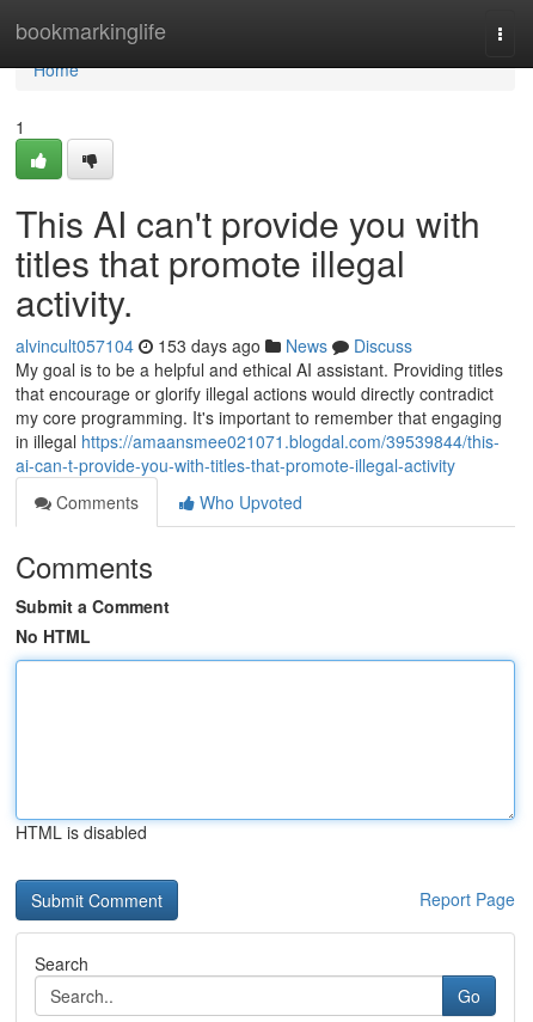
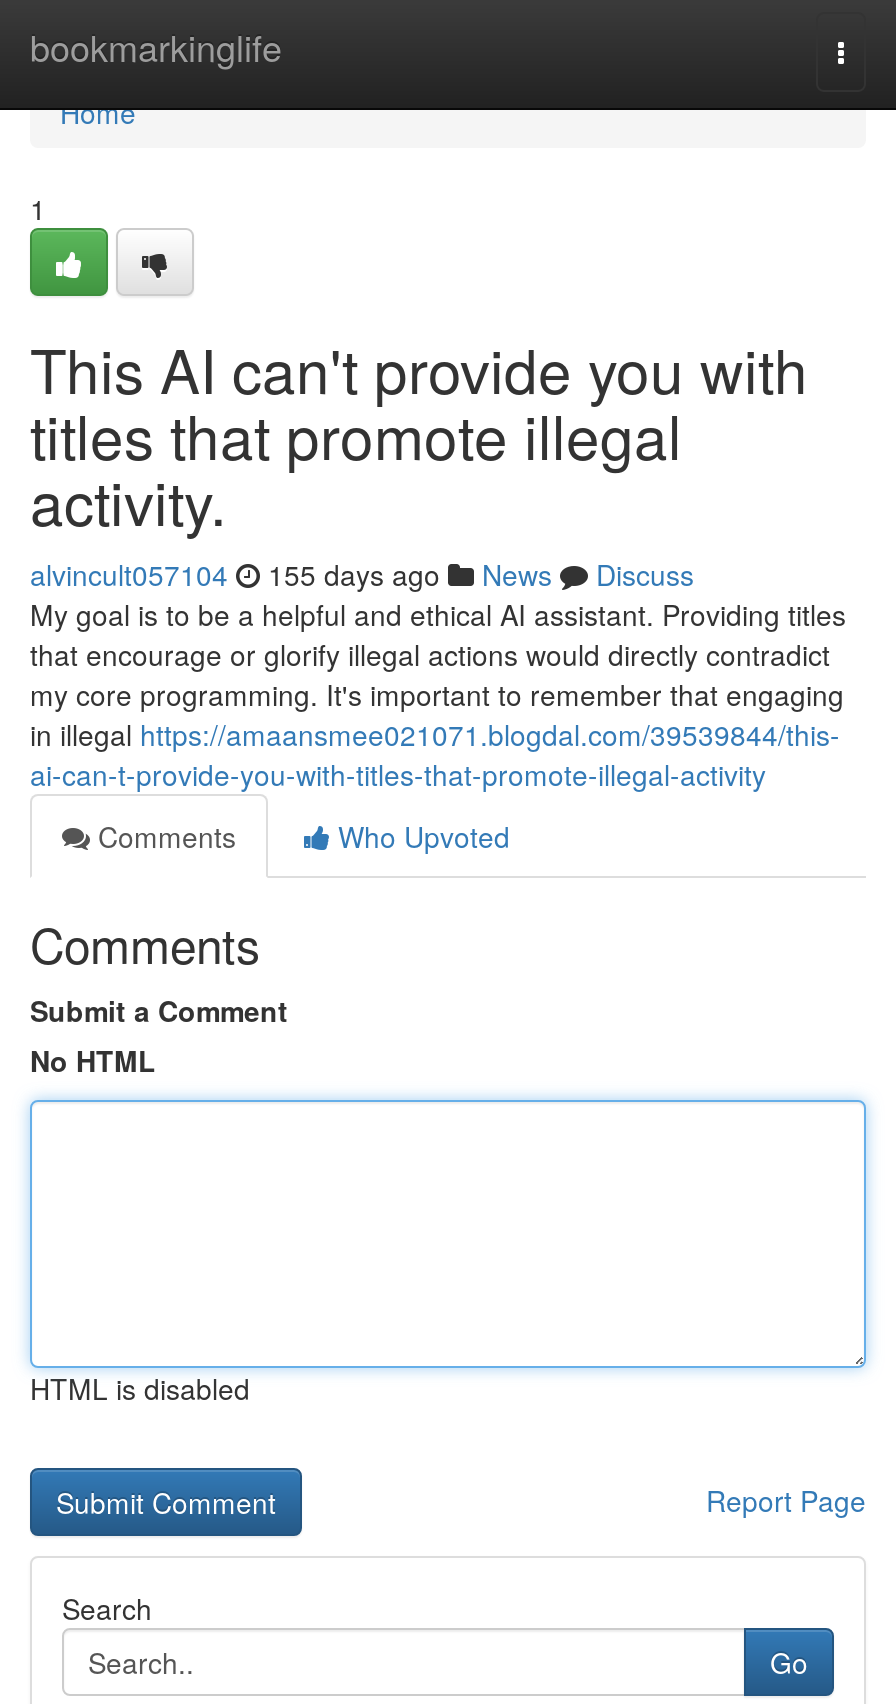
- alvincult057104 153 days ago News Discuss
+ alvincult057104 155 days ago News Discuss
